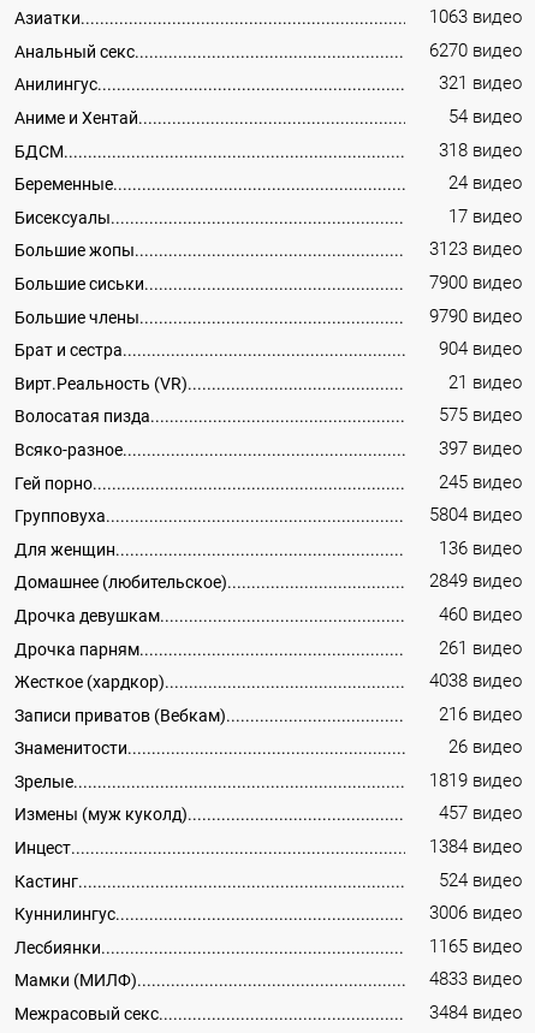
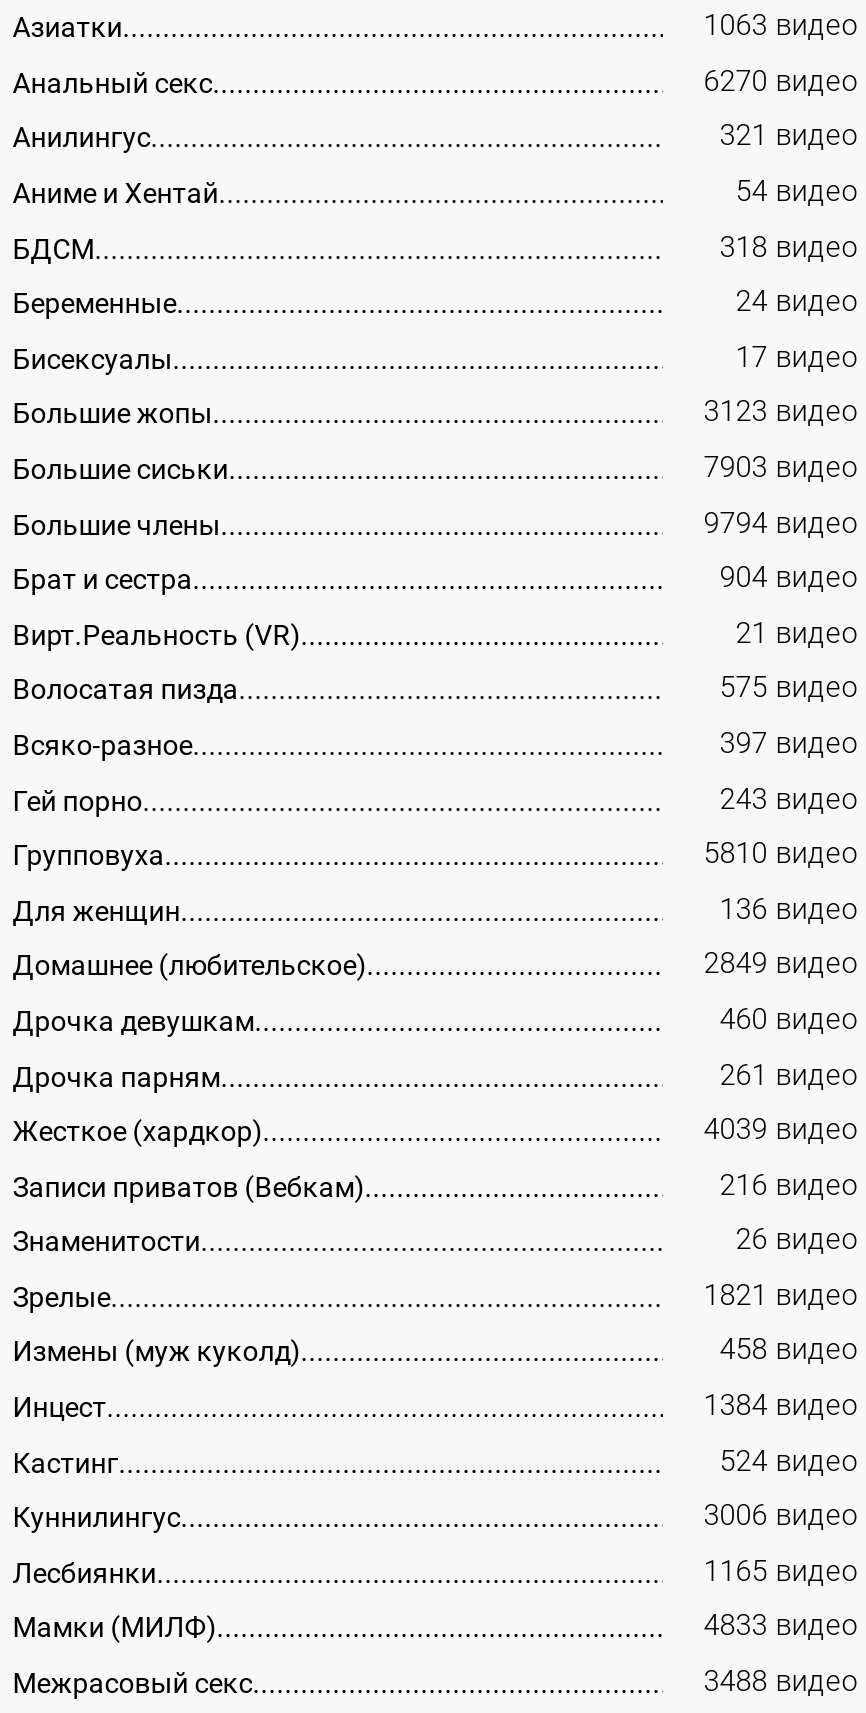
- 7900 видео
+ 7903 видео

- 9790 видео
+ 9794 видео

- 245 видео
+ 243 видео

- 5804 видео
+ 5810 видео

- 4038 видео
+ 4039 видео

- 1819 видео
+ 1821 видео

- 457 видео
+ 458 видео

- 3484 видео
+ 3488 видео
